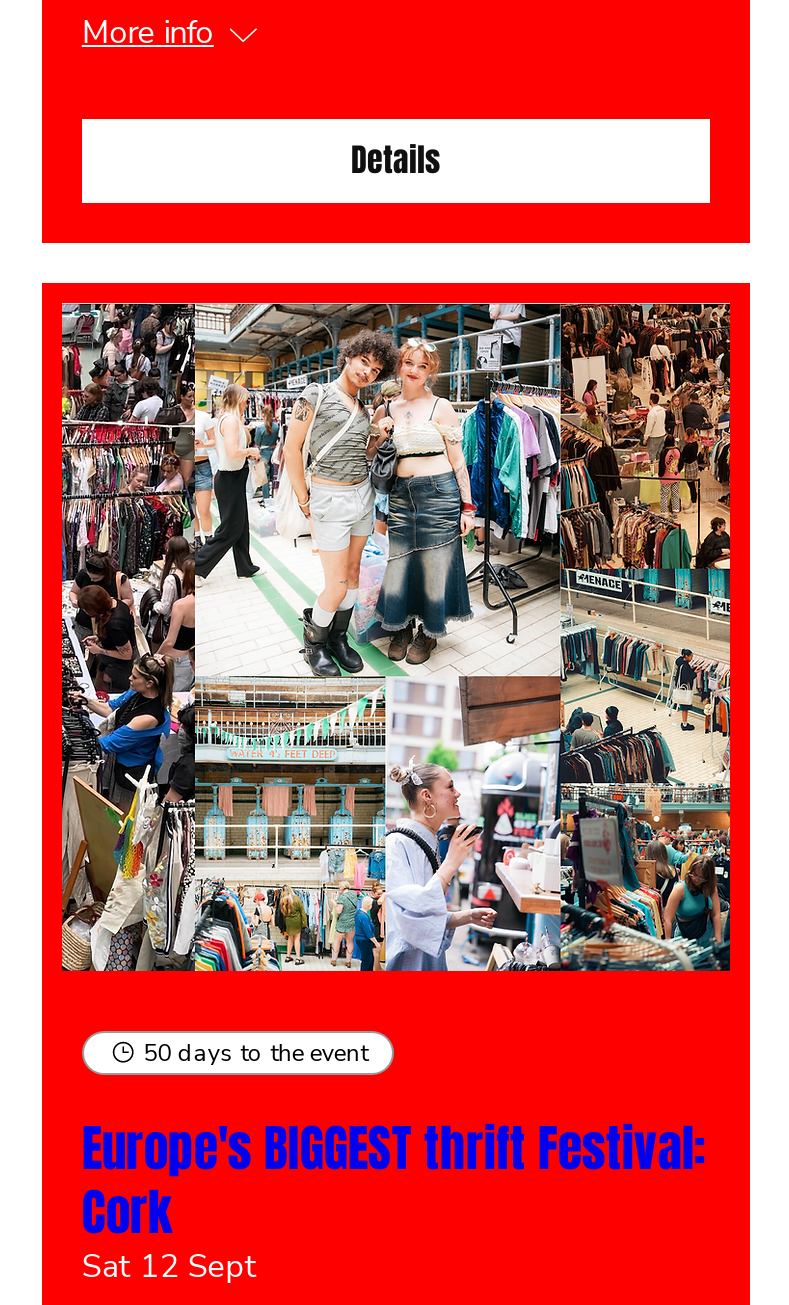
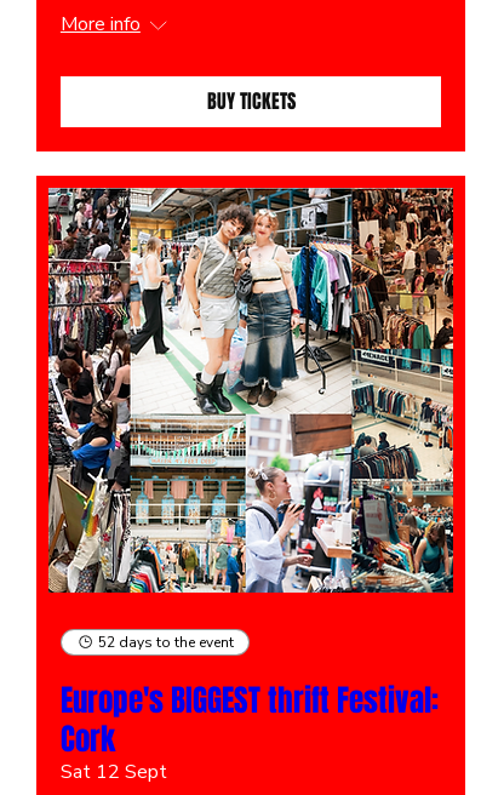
- Details
+ BUY TICKETS

- 50 days to the event
+ 52 days to the event
